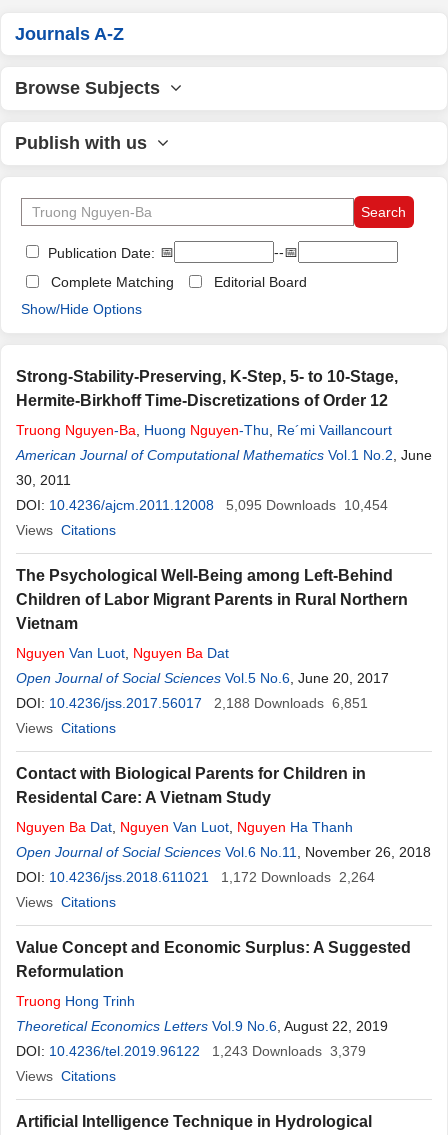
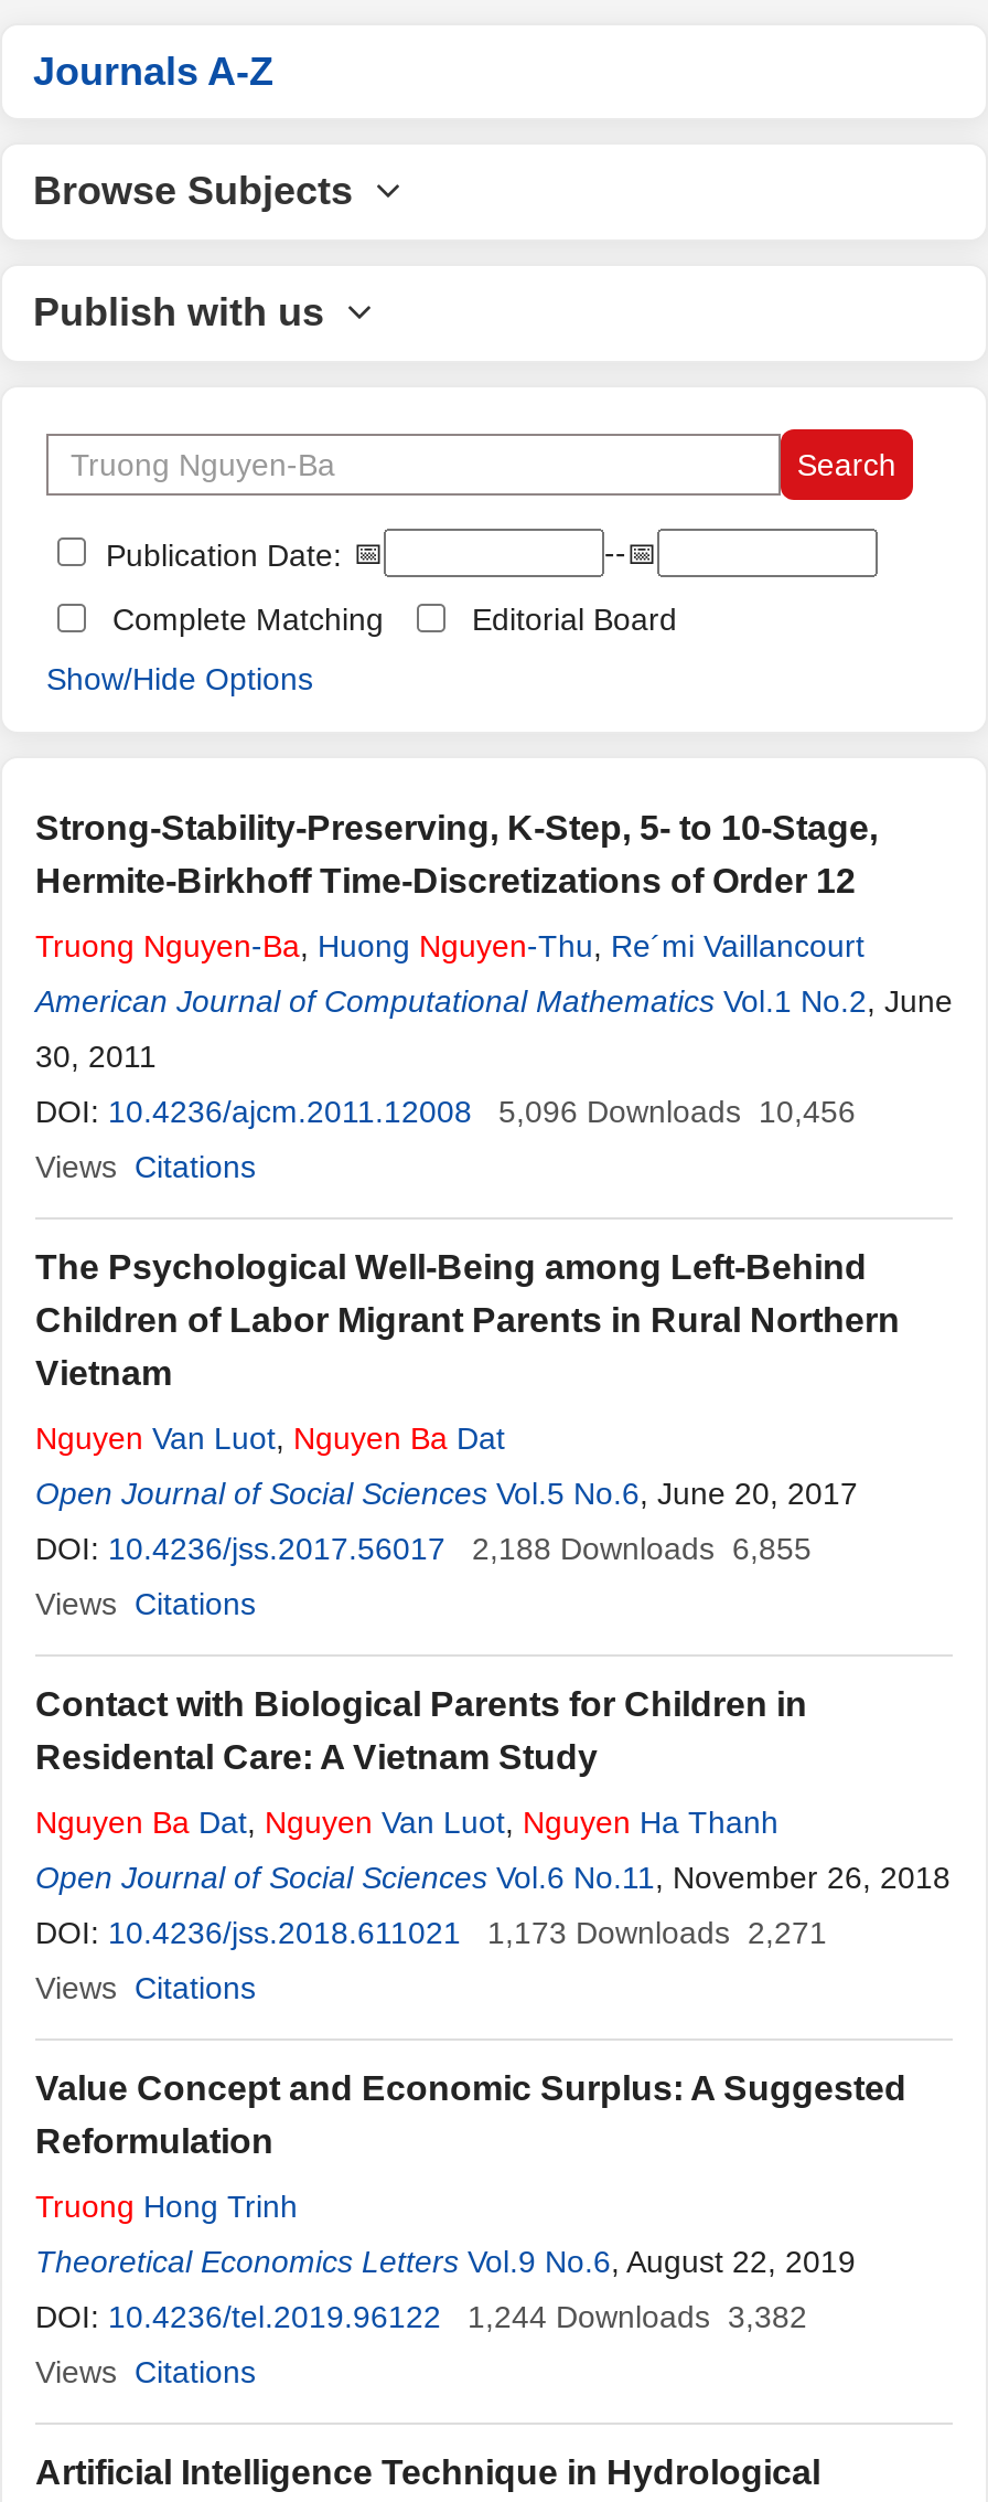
- DOI: 10.4236/ajcm.2011.12008 5,095 Downloads 10,454
+ DOI: 10.4236/ajcm.2011.12008 5,096 Downloads 10,456

- DOI: 10.4236/jss.2017.56017 2,188 Downloads 6,851
+ DOI: 10.4236/jss.2017.56017 2,188 Downloads 6,855

- DOI: 10.4236/jss.2018.611021 1,172 Downloads 2,264
+ DOI: 10.4236/jss.2018.611021 1,173 Downloads 2,271

- DOI: 10.4236/tel.2019.96122 1,243 Downloads 3,379
+ DOI: 10.4236/tel.2019.96122 1,244 Downloads 3,382
